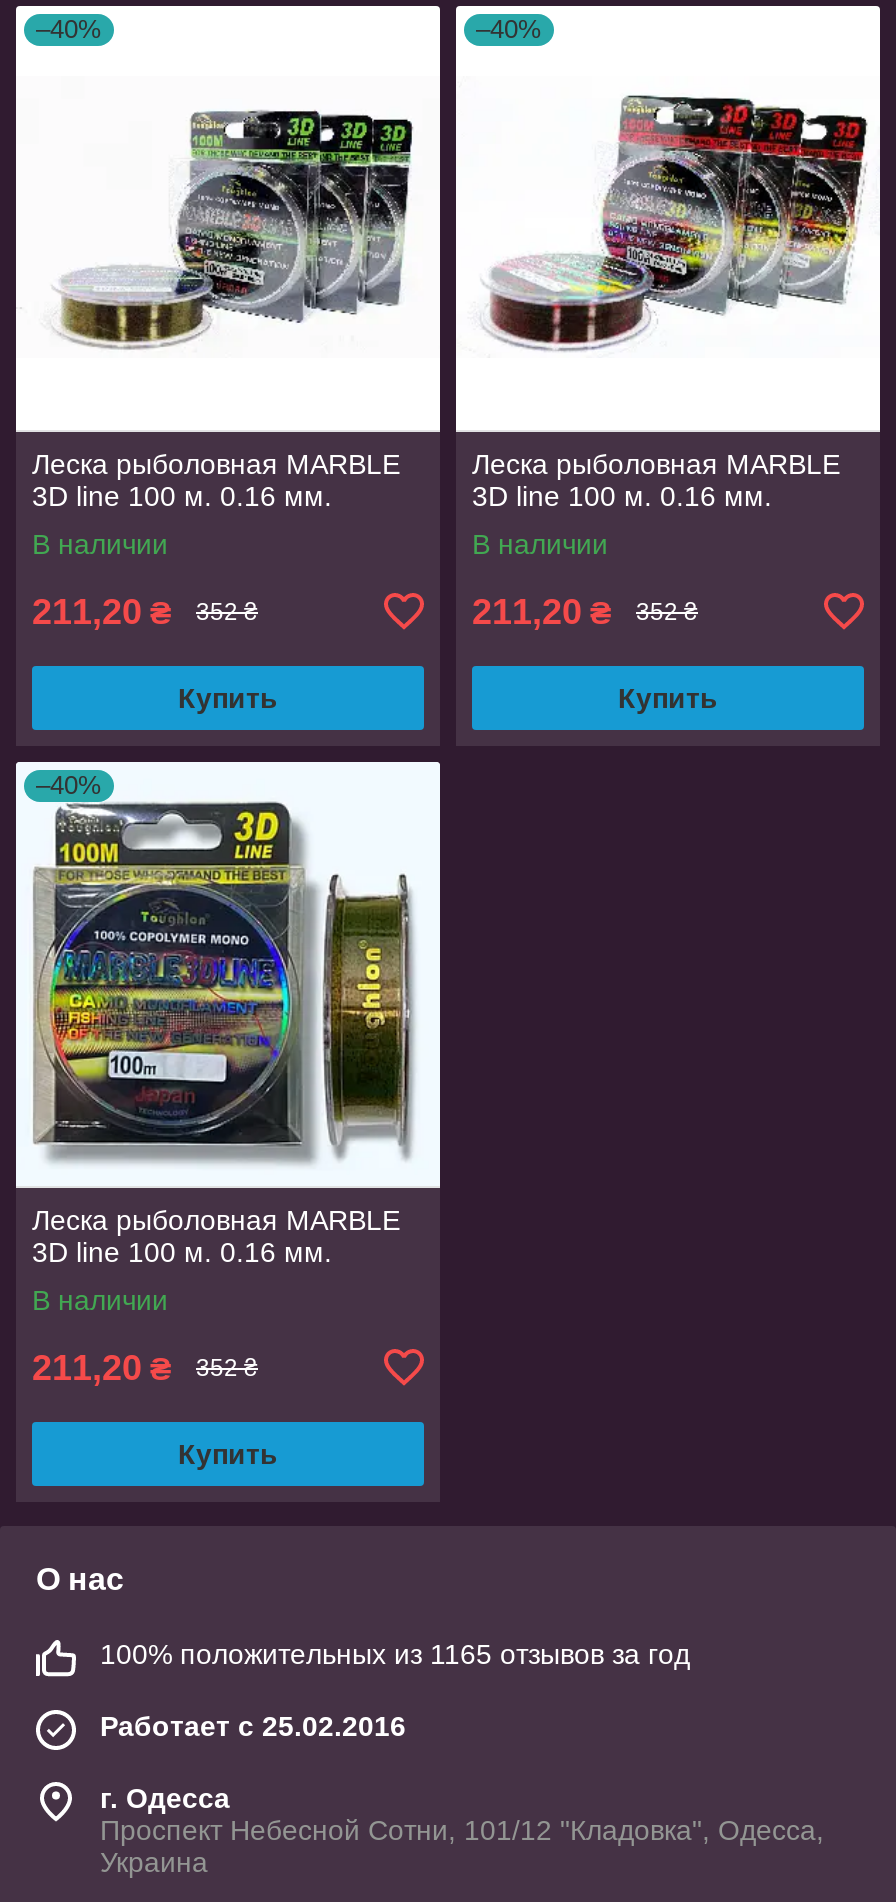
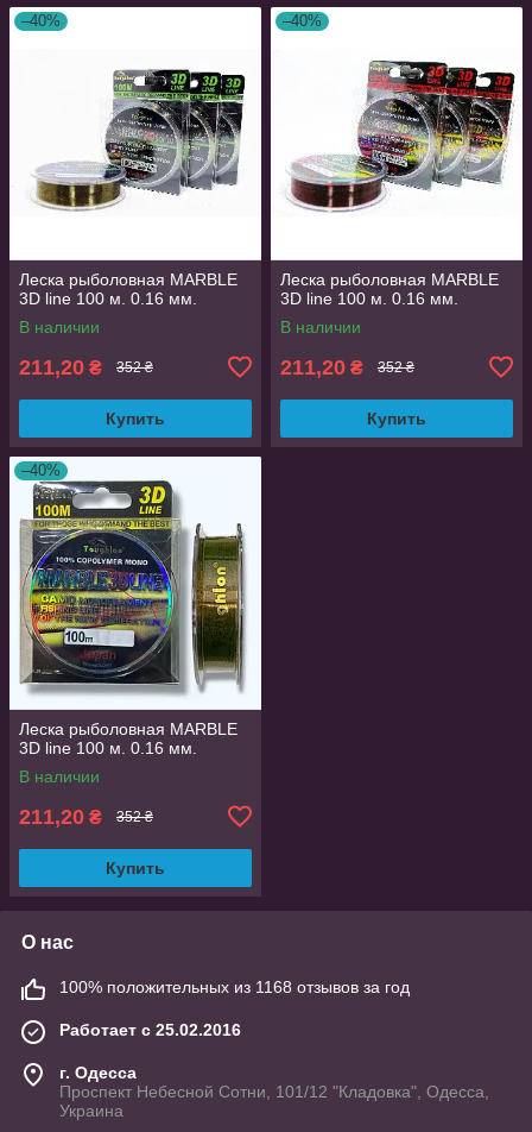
- 100% положительных из 1165 отзывов за год
+ 100% положительных из 1168 отзывов за год
